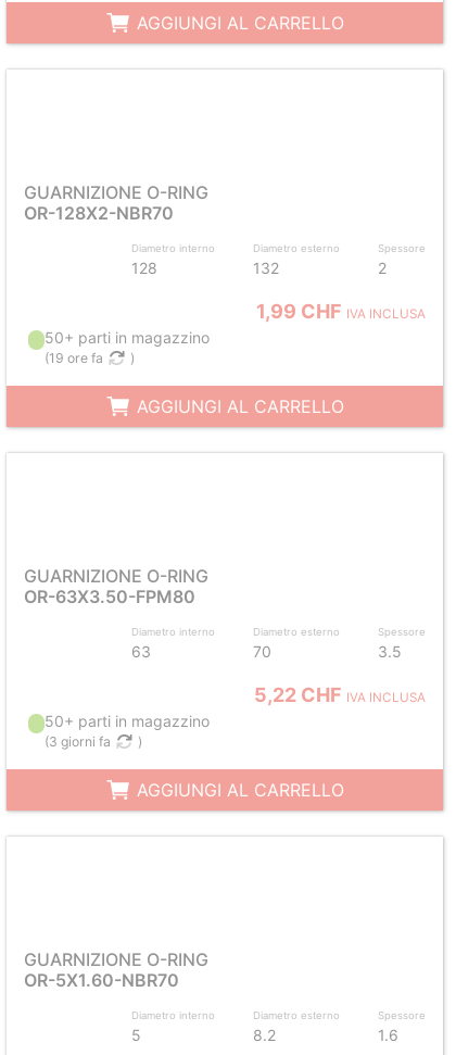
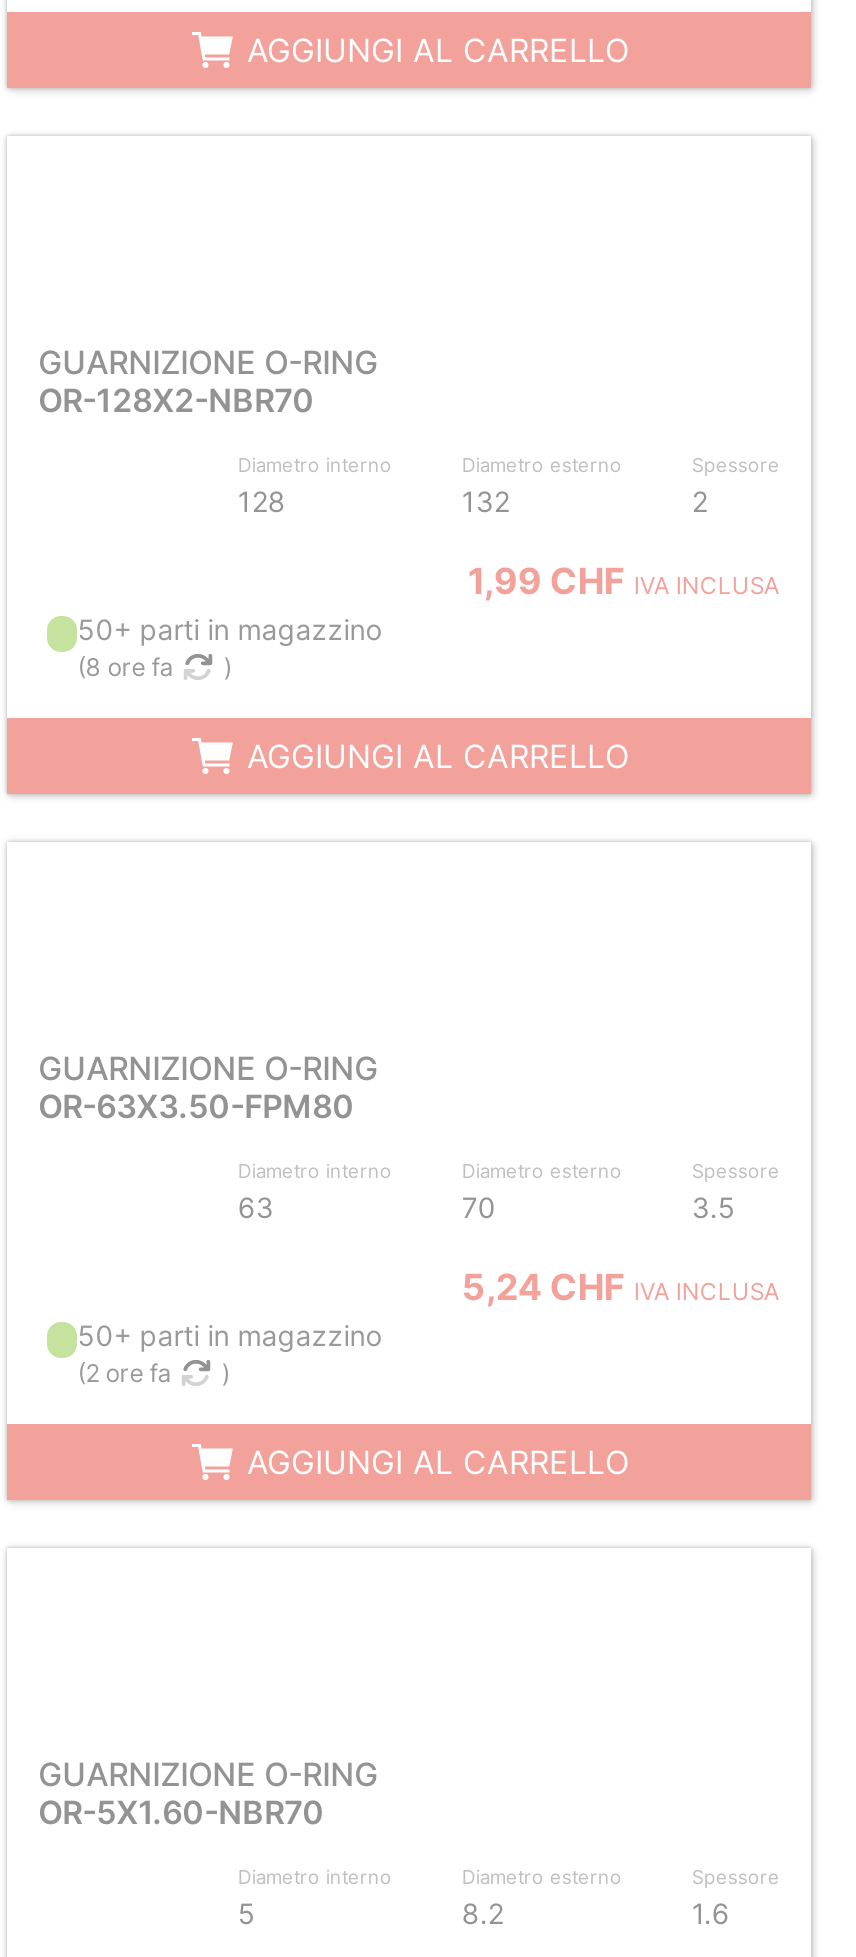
- (19 ore fa
+ (8 ore fa

- 5,22 CHF IVA INCLUSA
+ 5,24 CHF IVA INCLUSA

- (3 giorni fa
+ (2 ore fa
